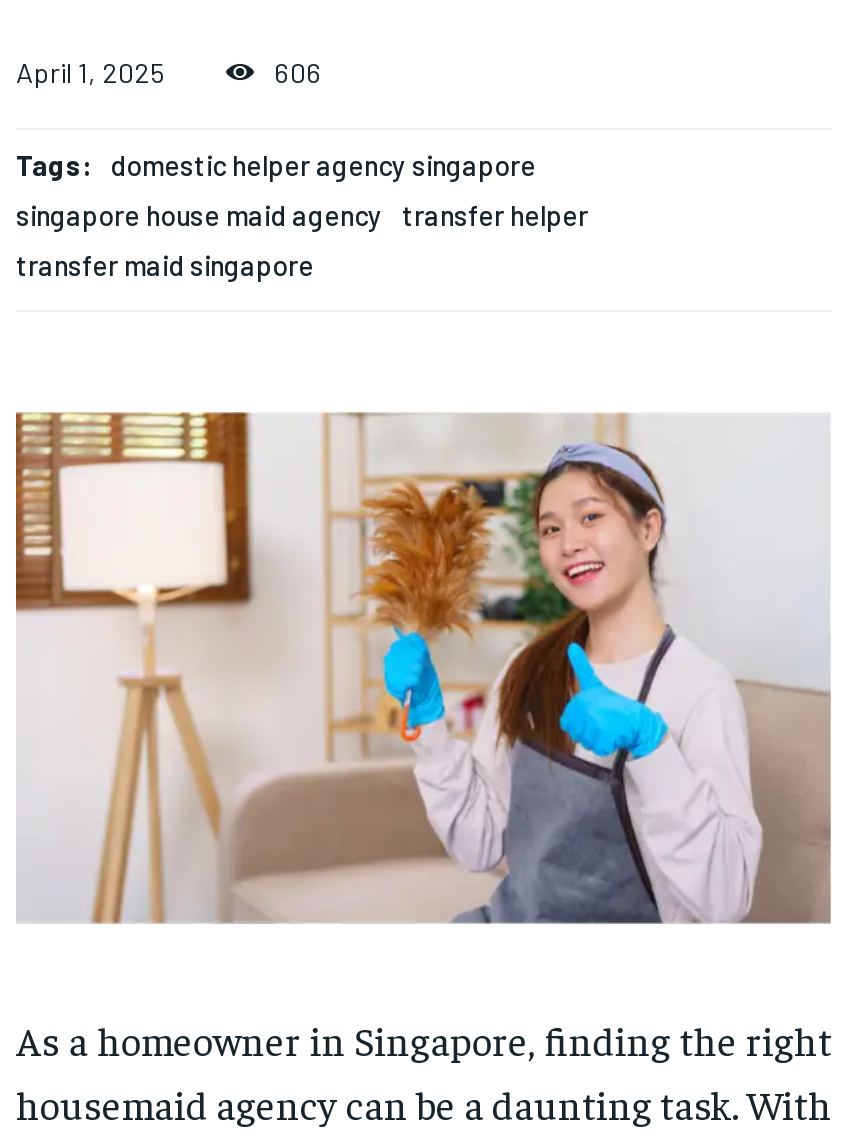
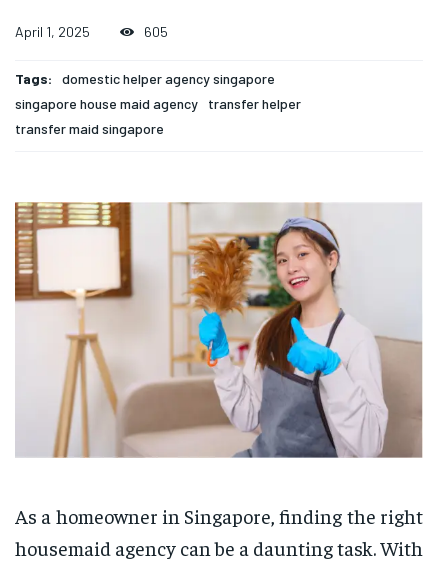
- 606
+ 605
